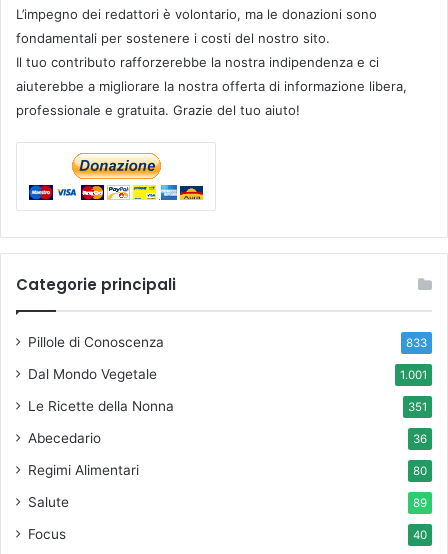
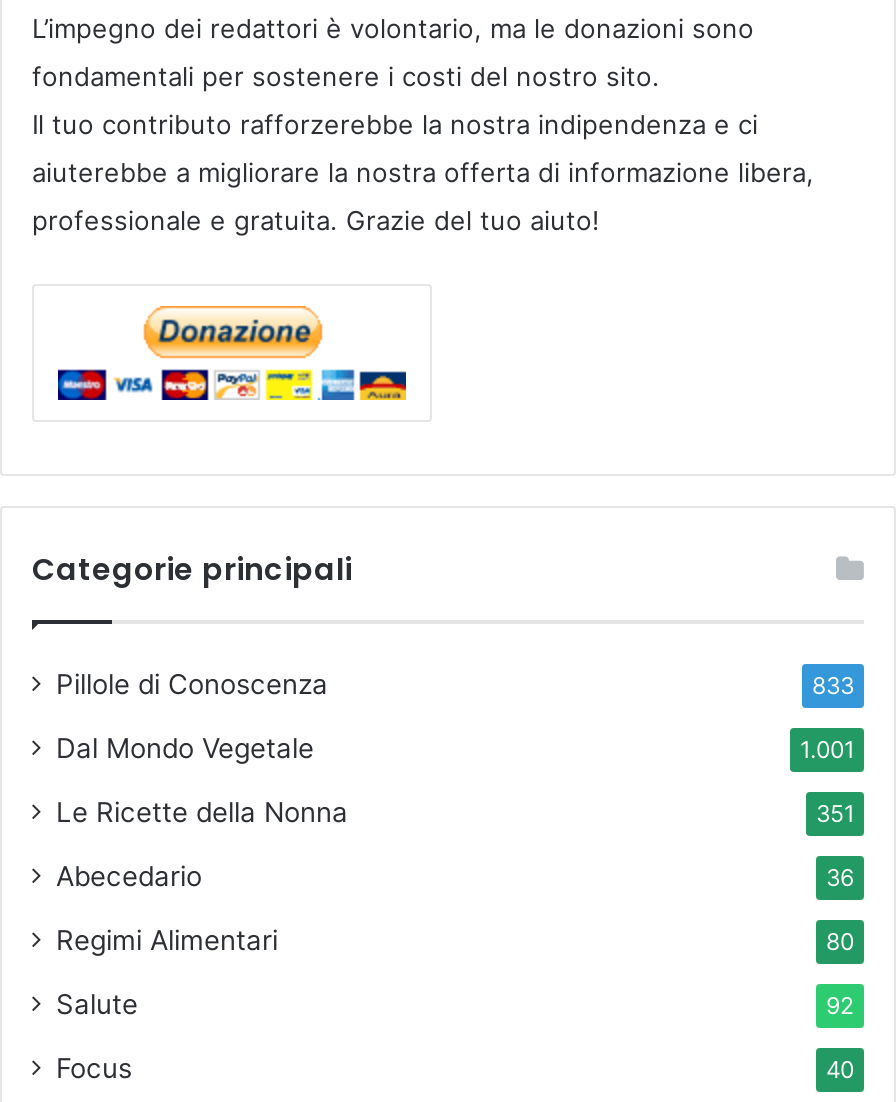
- 89
+ 92
